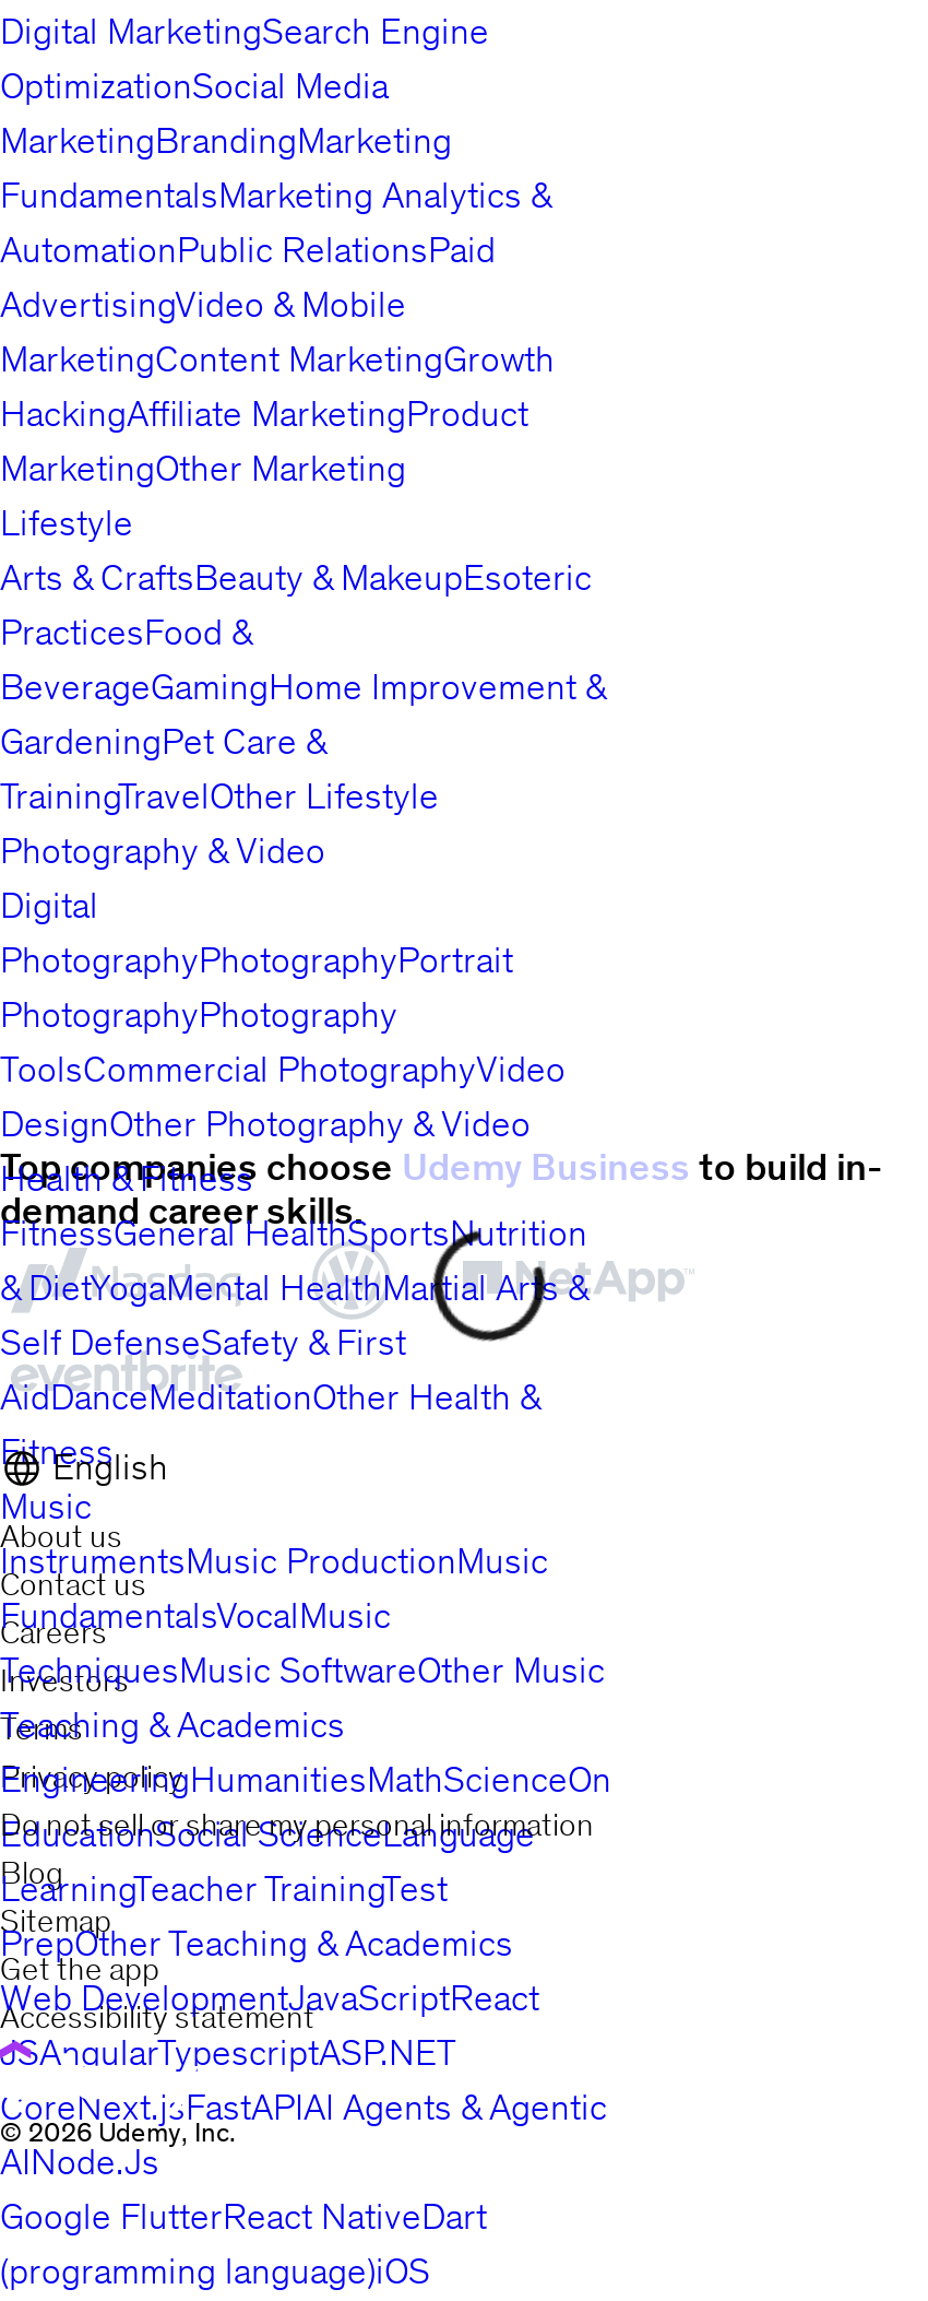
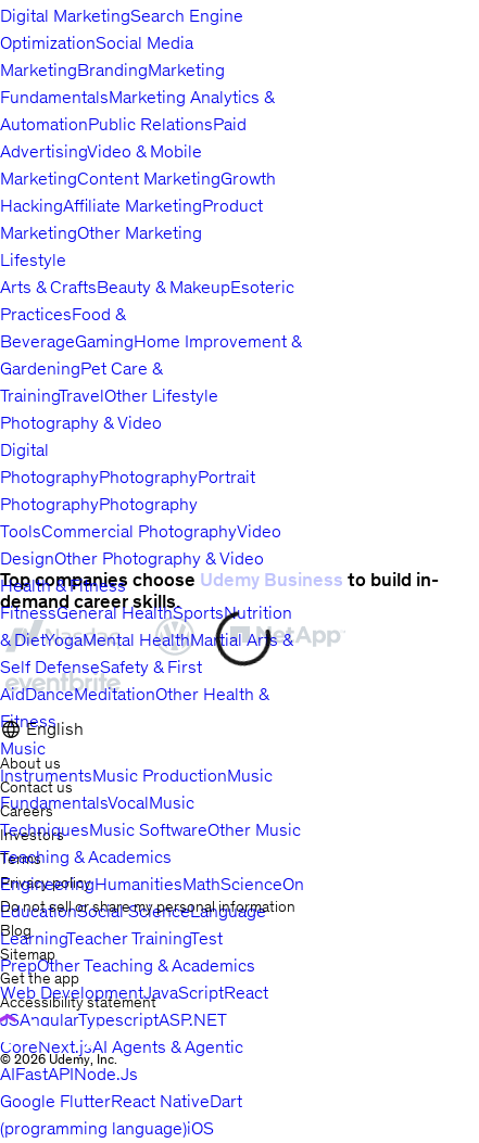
- CoreNext.jsFastAPIAI Agents & Agentic
- AINode.Js
+ CoreNext.jsAI Agents & Agentic
+ AIFastAPINode.Js
